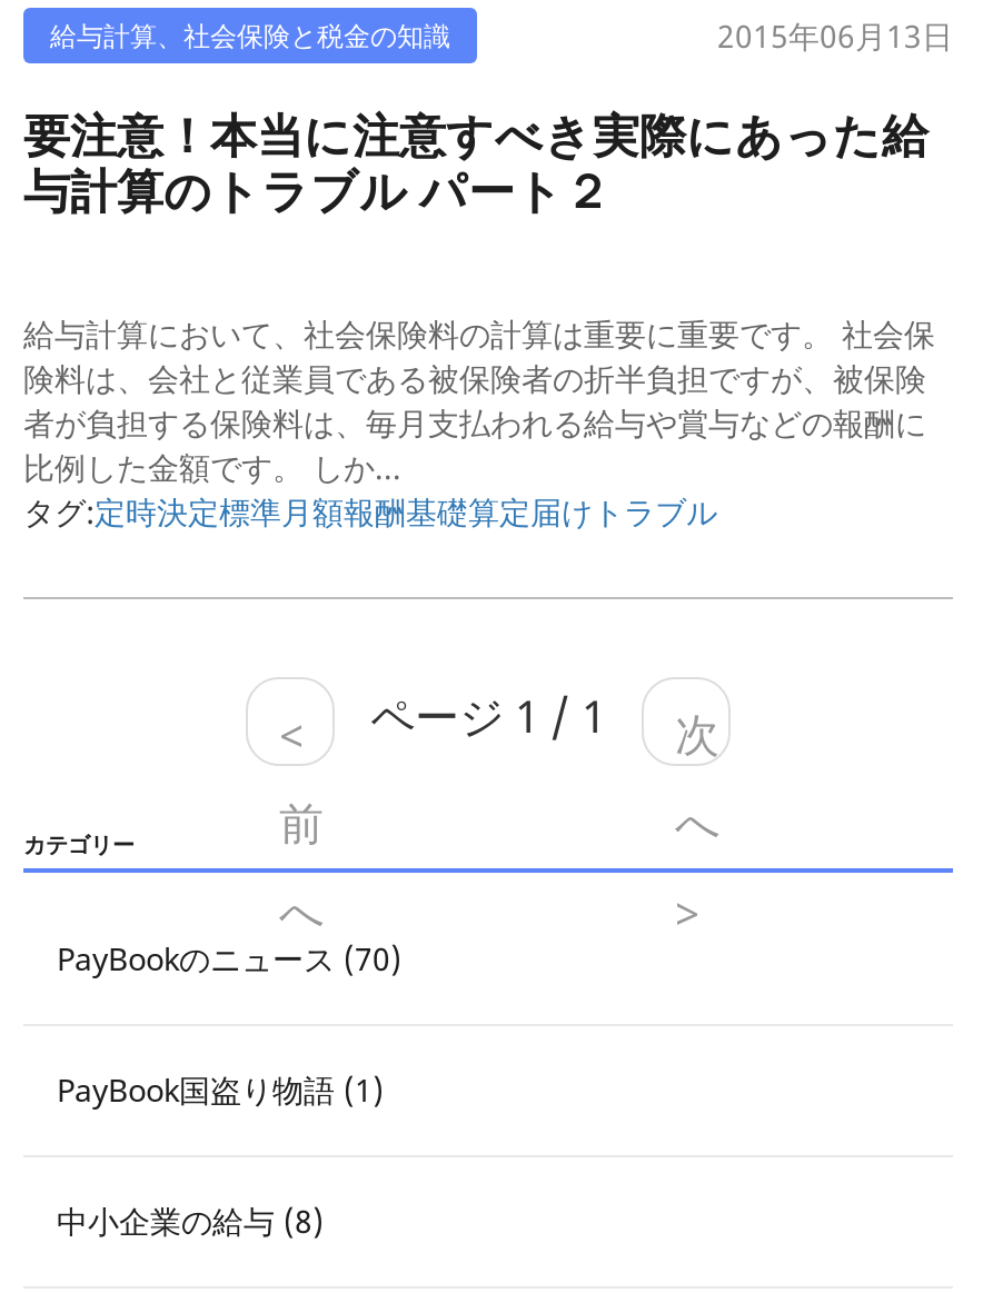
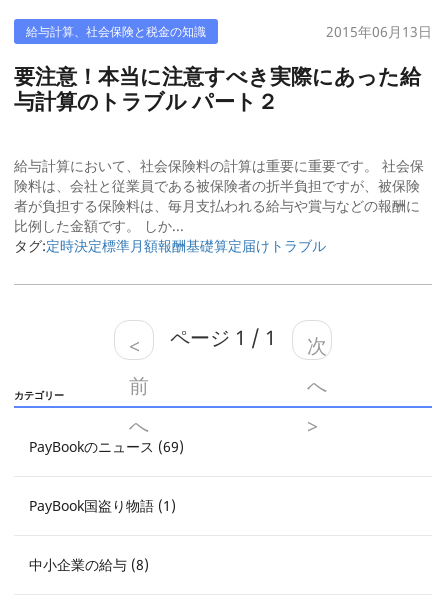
- PayBookのニュース (70)
+ PayBookのニュース (69)
